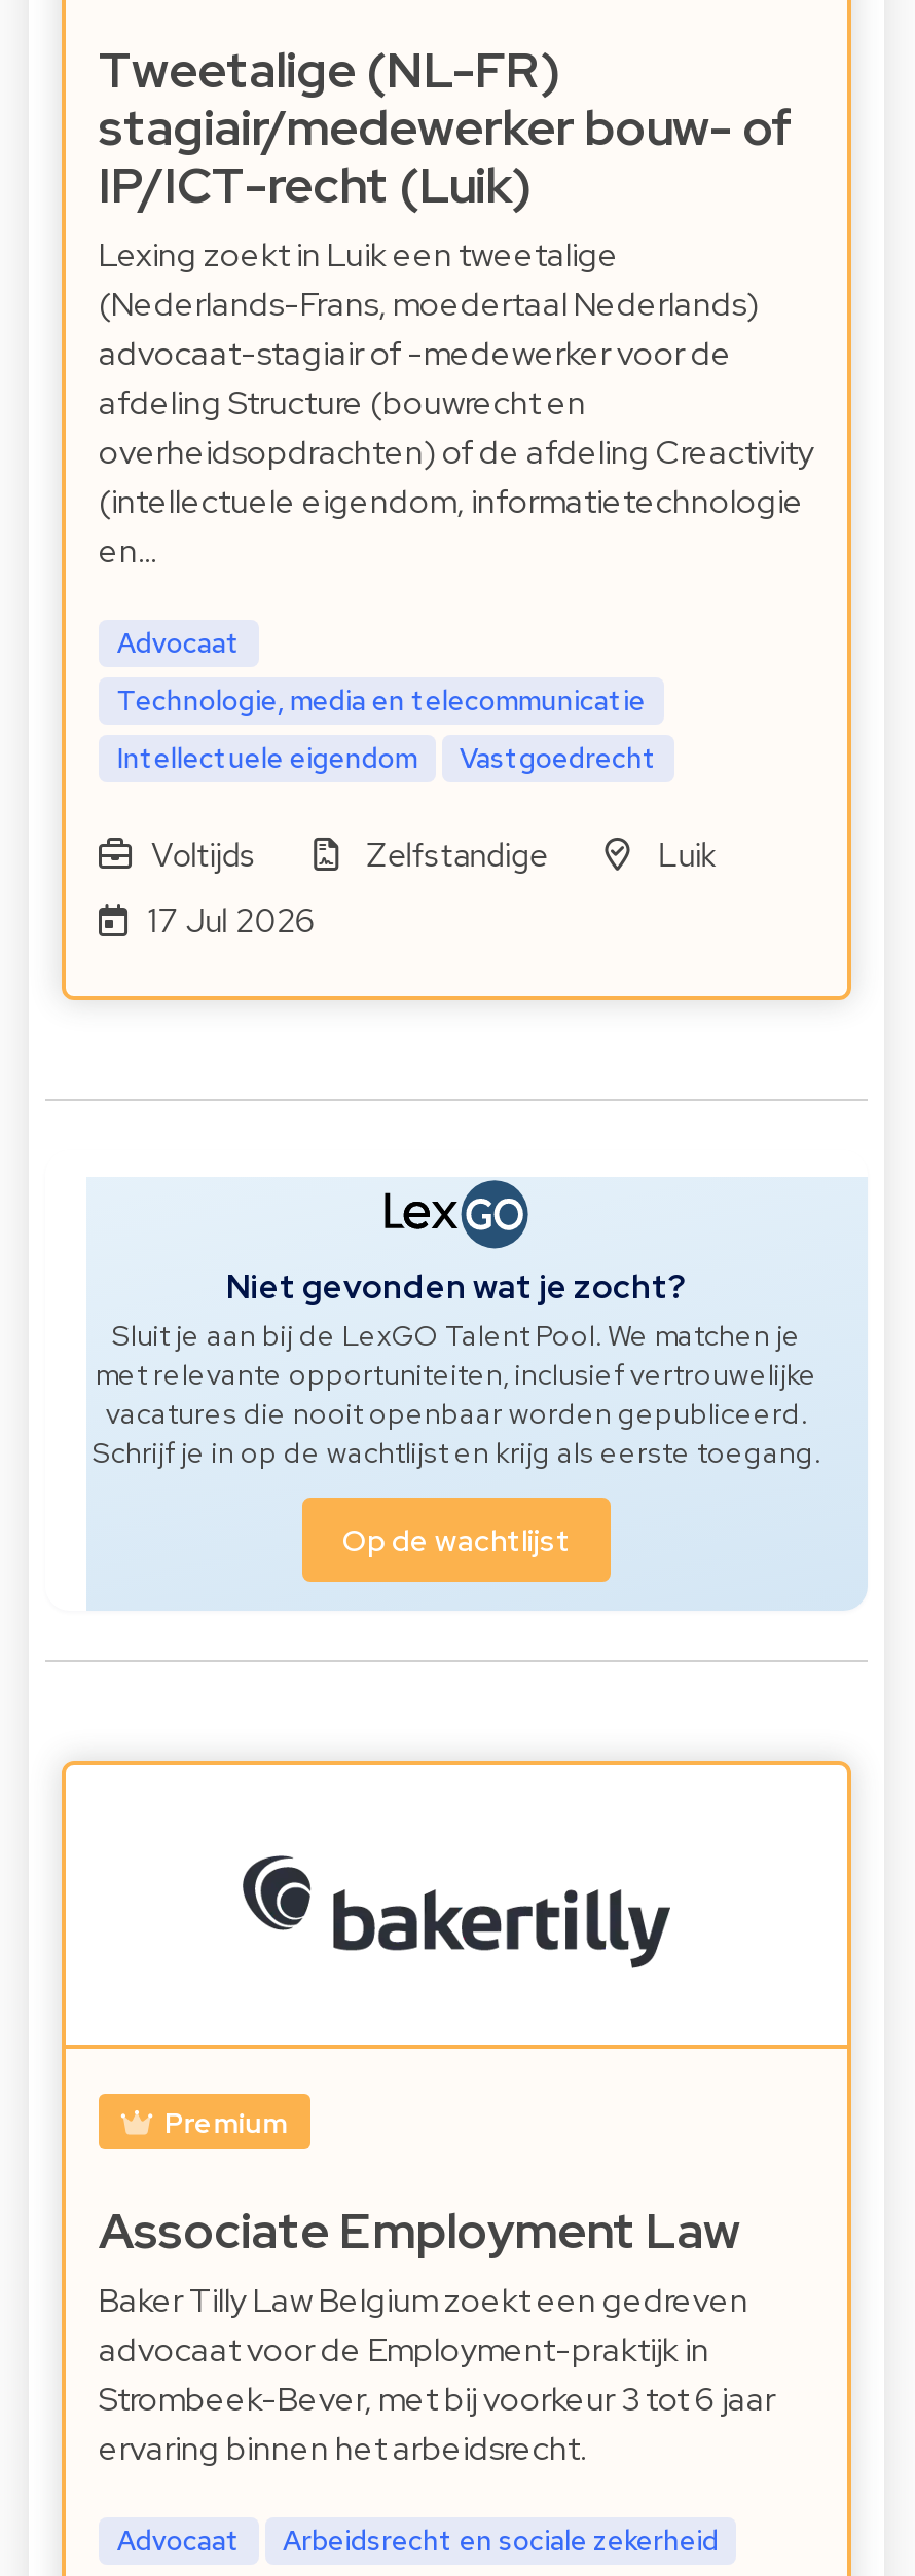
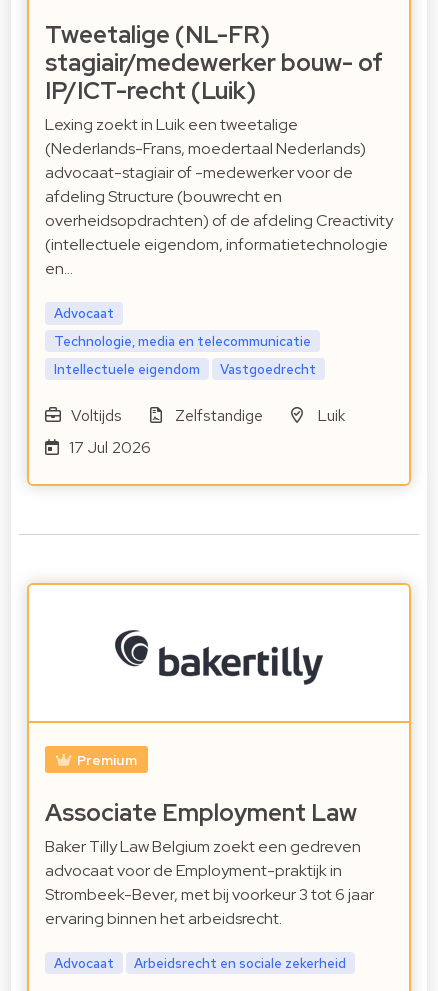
- [image]
- Niet gevonden wat je zocht?
- Sluit je aan bij de LexGO Talent Pool. We matchen je
- met relevante opportuniteiten, inclusief vertrouwelijke
- vacatures die nooit openbaar worden gepubliceerd.
- Schrijf je in op de wachtlijst en krijg als eerste toegang.
- Op de wachtlijst
